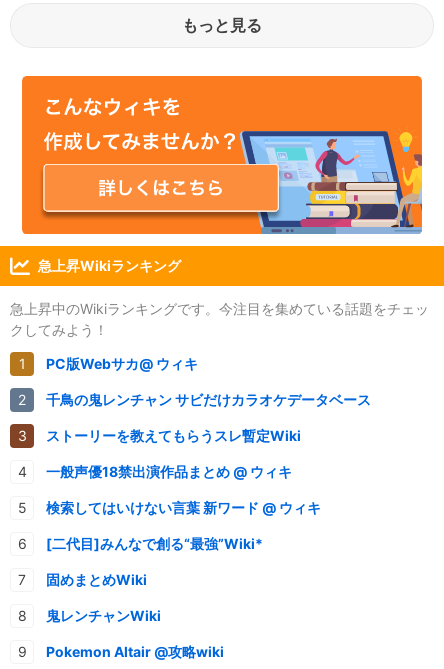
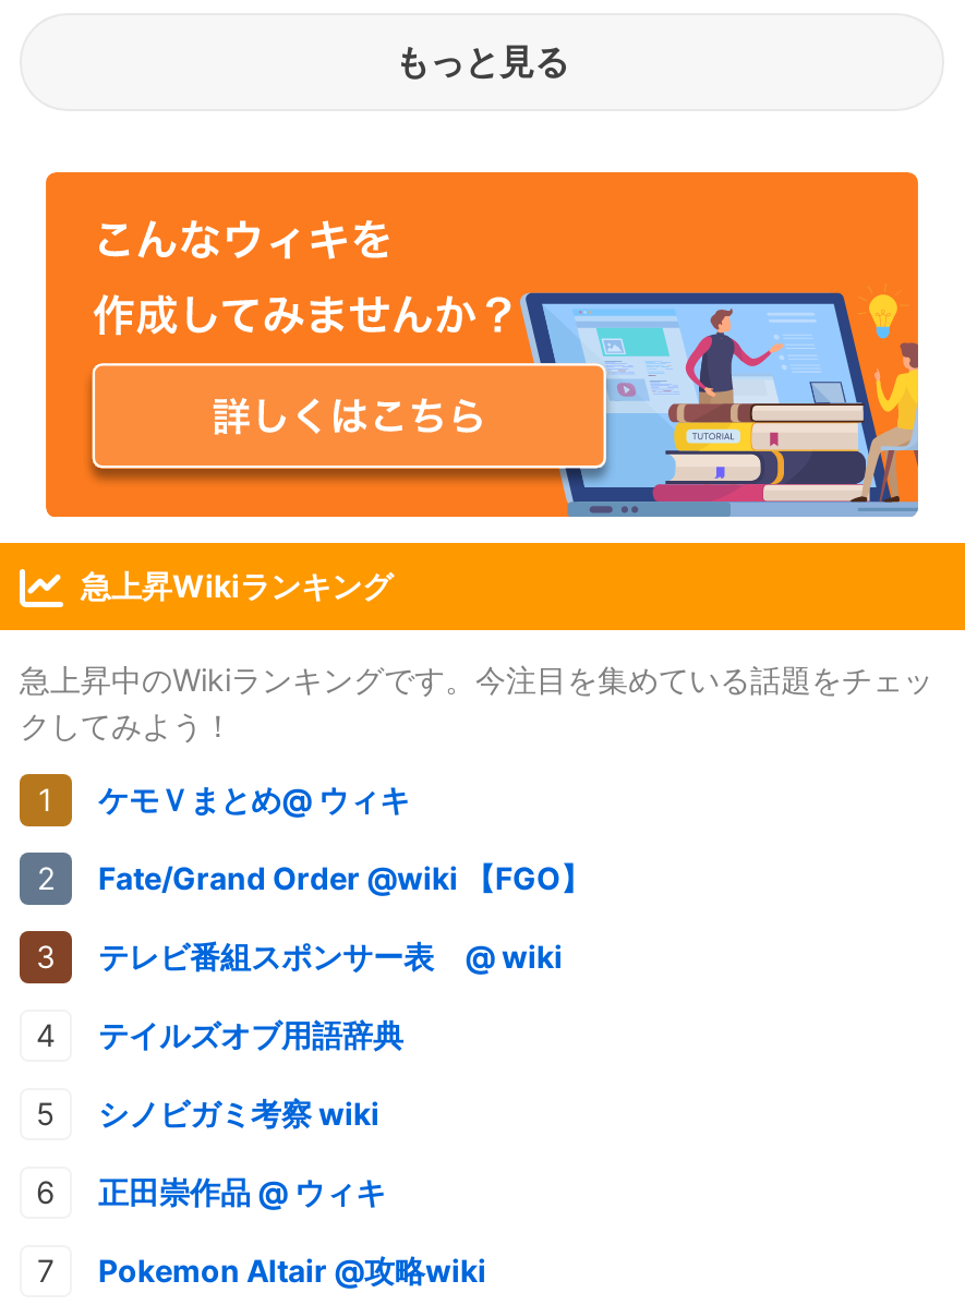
- PC版Webサカ@ ウィキ
- 千鳥の鬼レンチャン サビだけカラオケデータベース
- ストーリーを教えてもらうスレ暫定Wiki
- 一般声優18禁出演作品まとめ @ ウィキ
- 検索してはいけない言葉 新ワード @ ウィキ
- [二代目]みんなで創る“最強”Wiki*
- 固めまとめWiki
- 鬼レンチャンWiki
+ ケモＶまとめ@ ウィキ
+ Fate/Grand Order @wiki 【FGO】
+ テレビ番組スポンサー表 @ wiki
+ テイルズオブ用語辞典
+ シノビガミ考察 wiki
+ 正田崇作品 @ ウィキ
